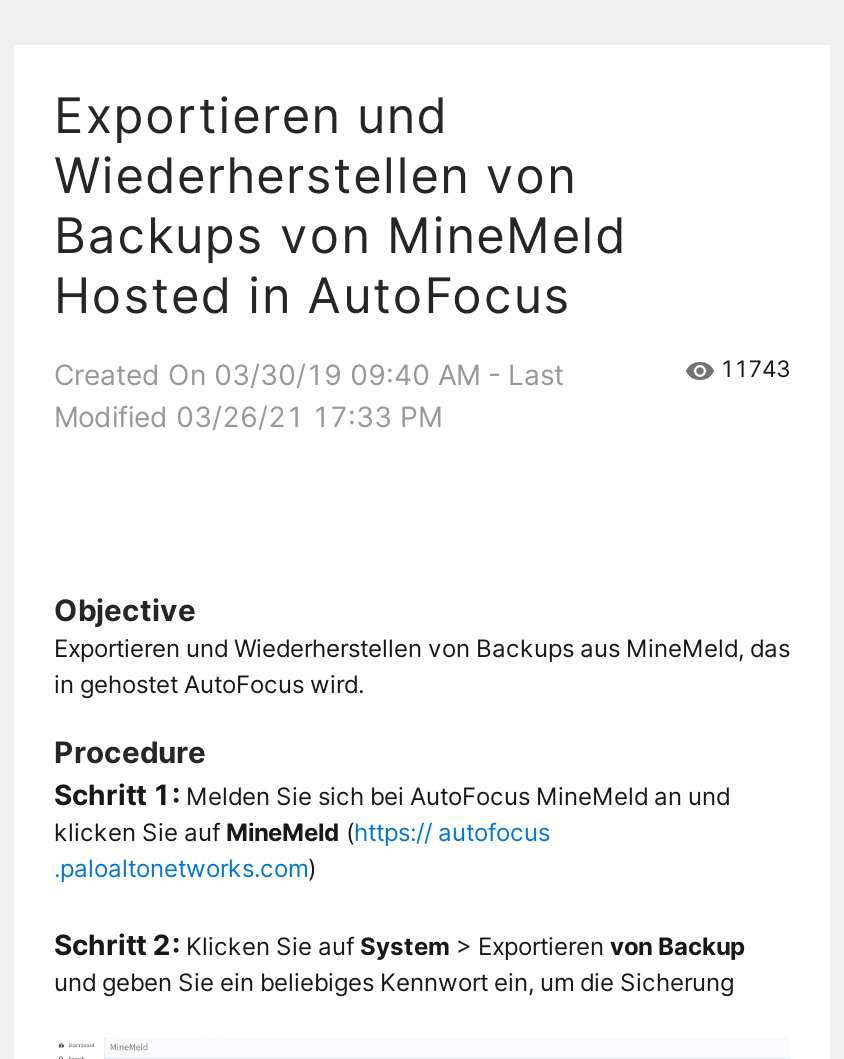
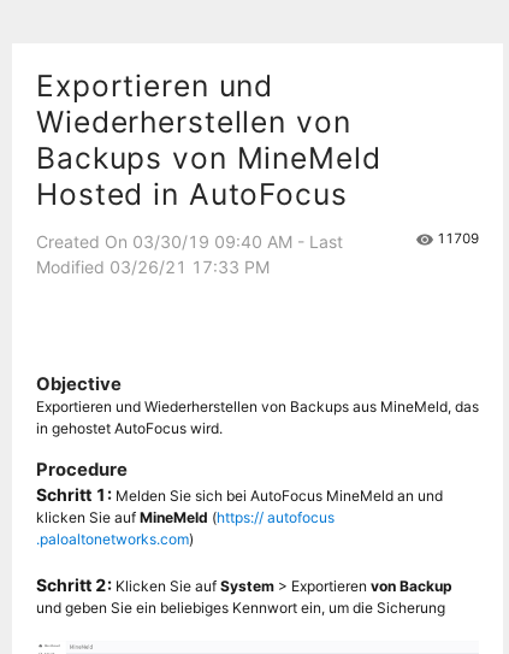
- 11743
+ 11709
